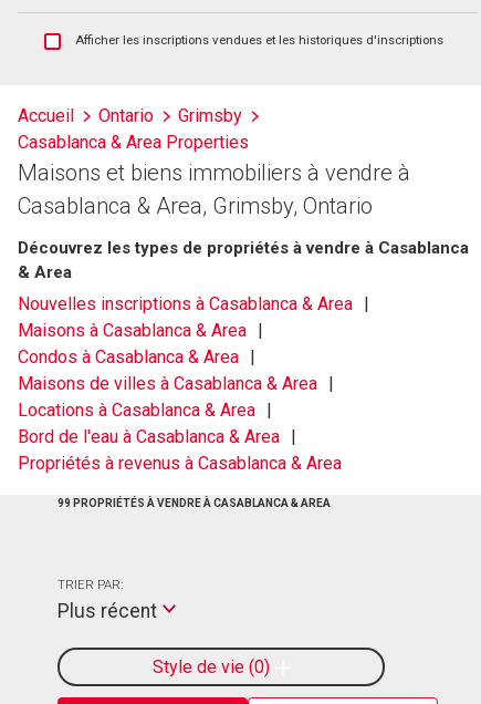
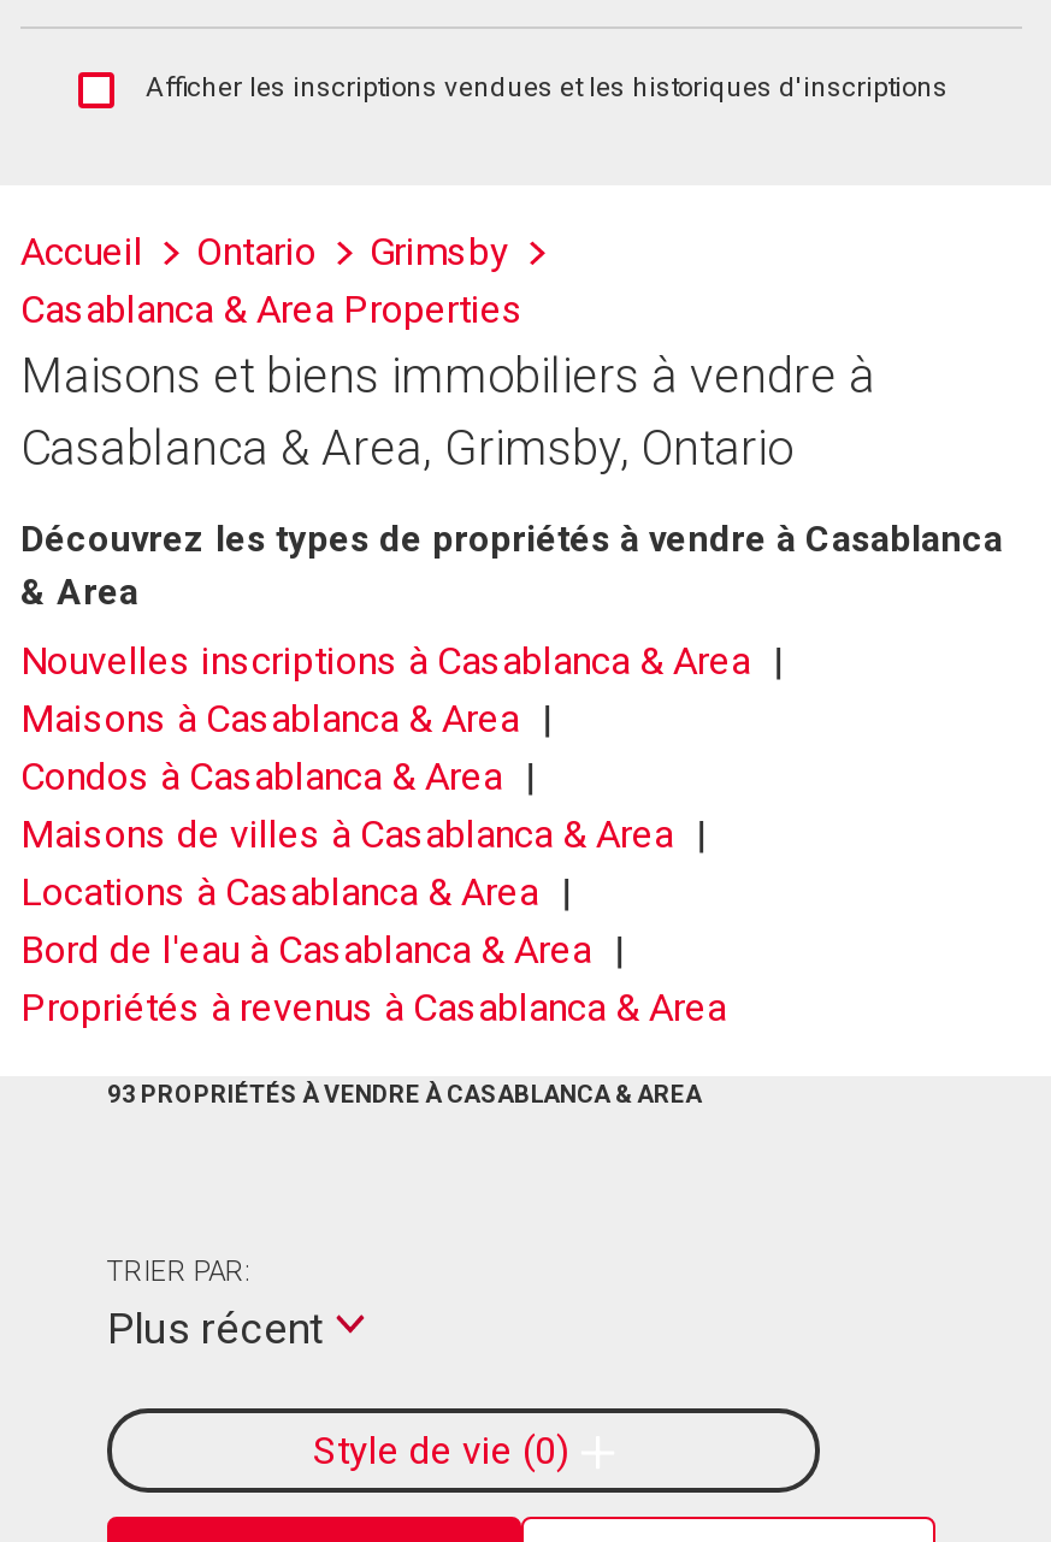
- 99 PROPRIÉTÉS À VENDRE À CASABLANCA & AREA
+ 93 PROPRIÉTÉS À VENDRE À CASABLANCA & AREA
